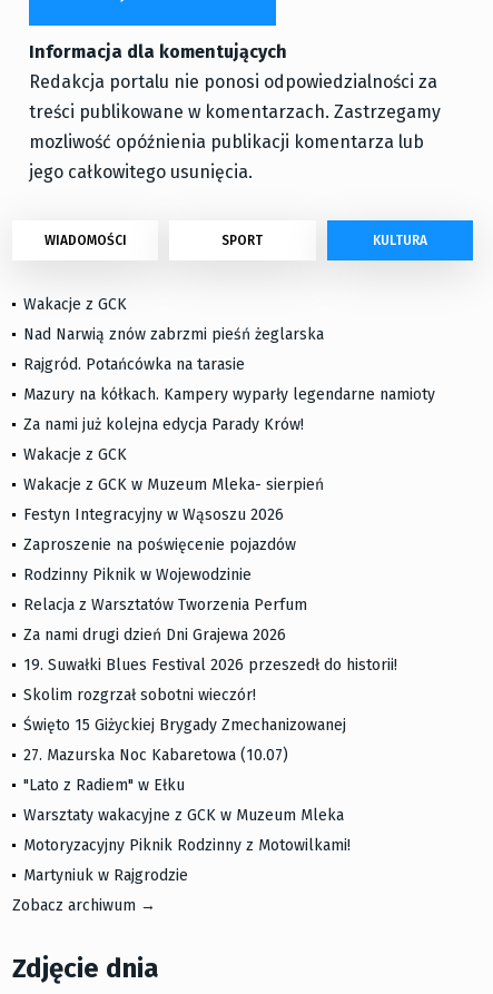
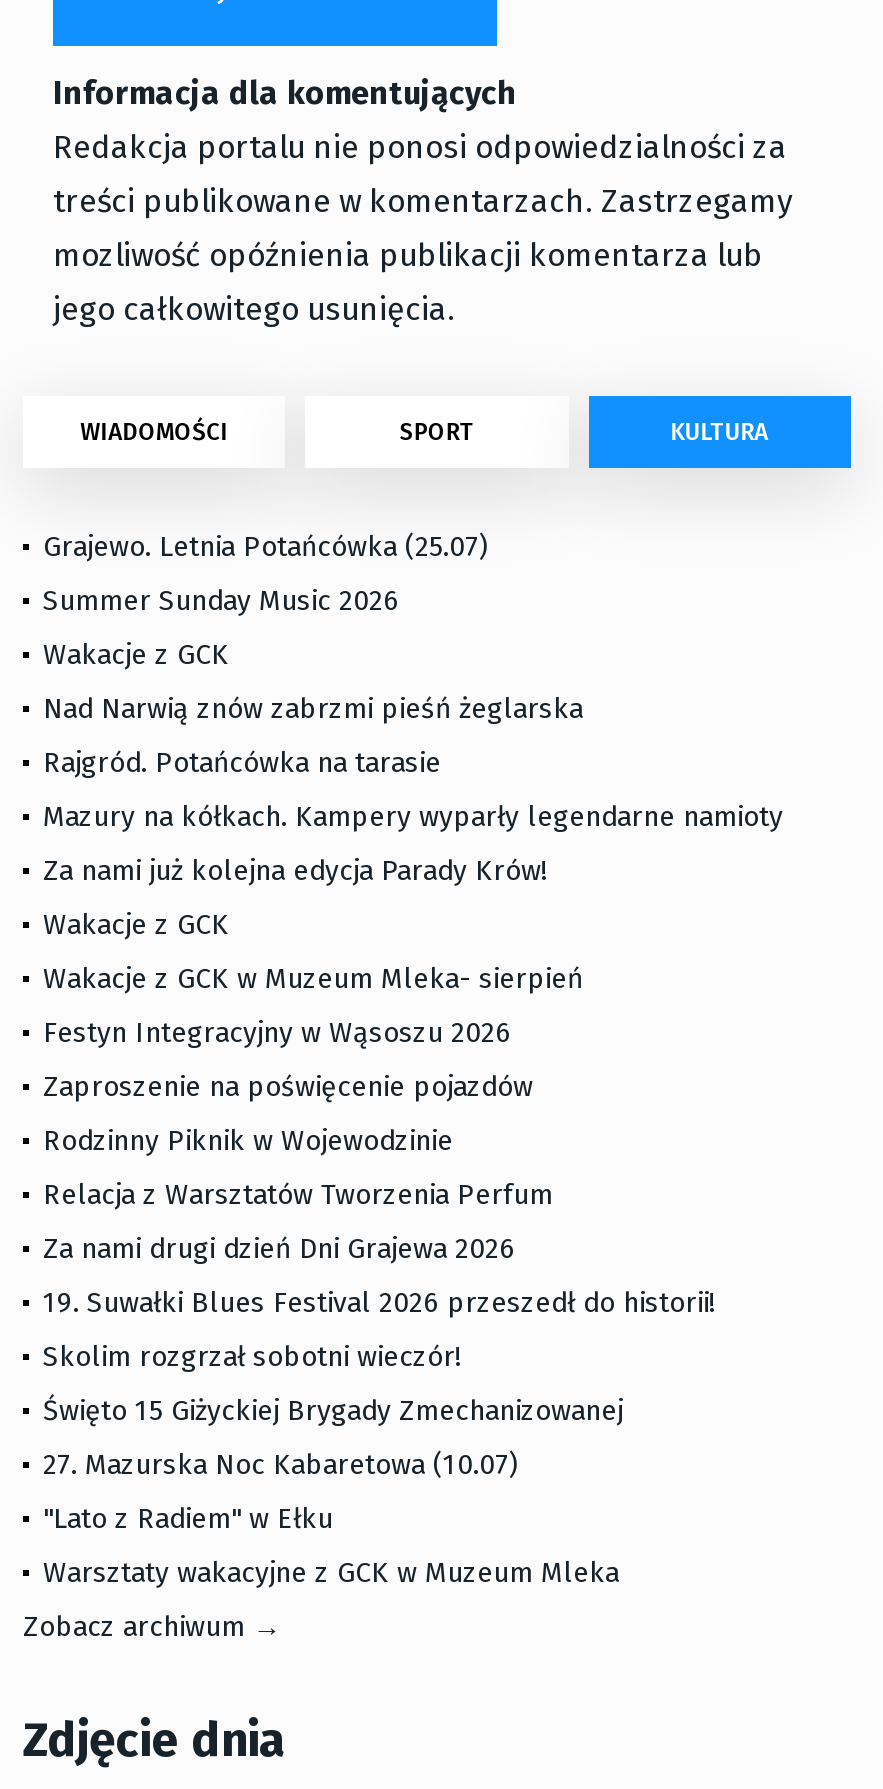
+ Grajewo. Letnia Potańcówka (25.07)
+ Summer Sunday Music 2026

moved down: Wakacje z GCK | Nad Narwią znów zabrzmi pieśń żeglarska | Rajgród. Potańcówka na tarasie | ... | "Lato z Radiem" w Ełku | Warsztaty wakacyjne z GCK w Muzeum Mleka

- Motoryzacyjny Piknik Rodzinny z Motowilkami!
- Martyniuk w Rajgrodzie
